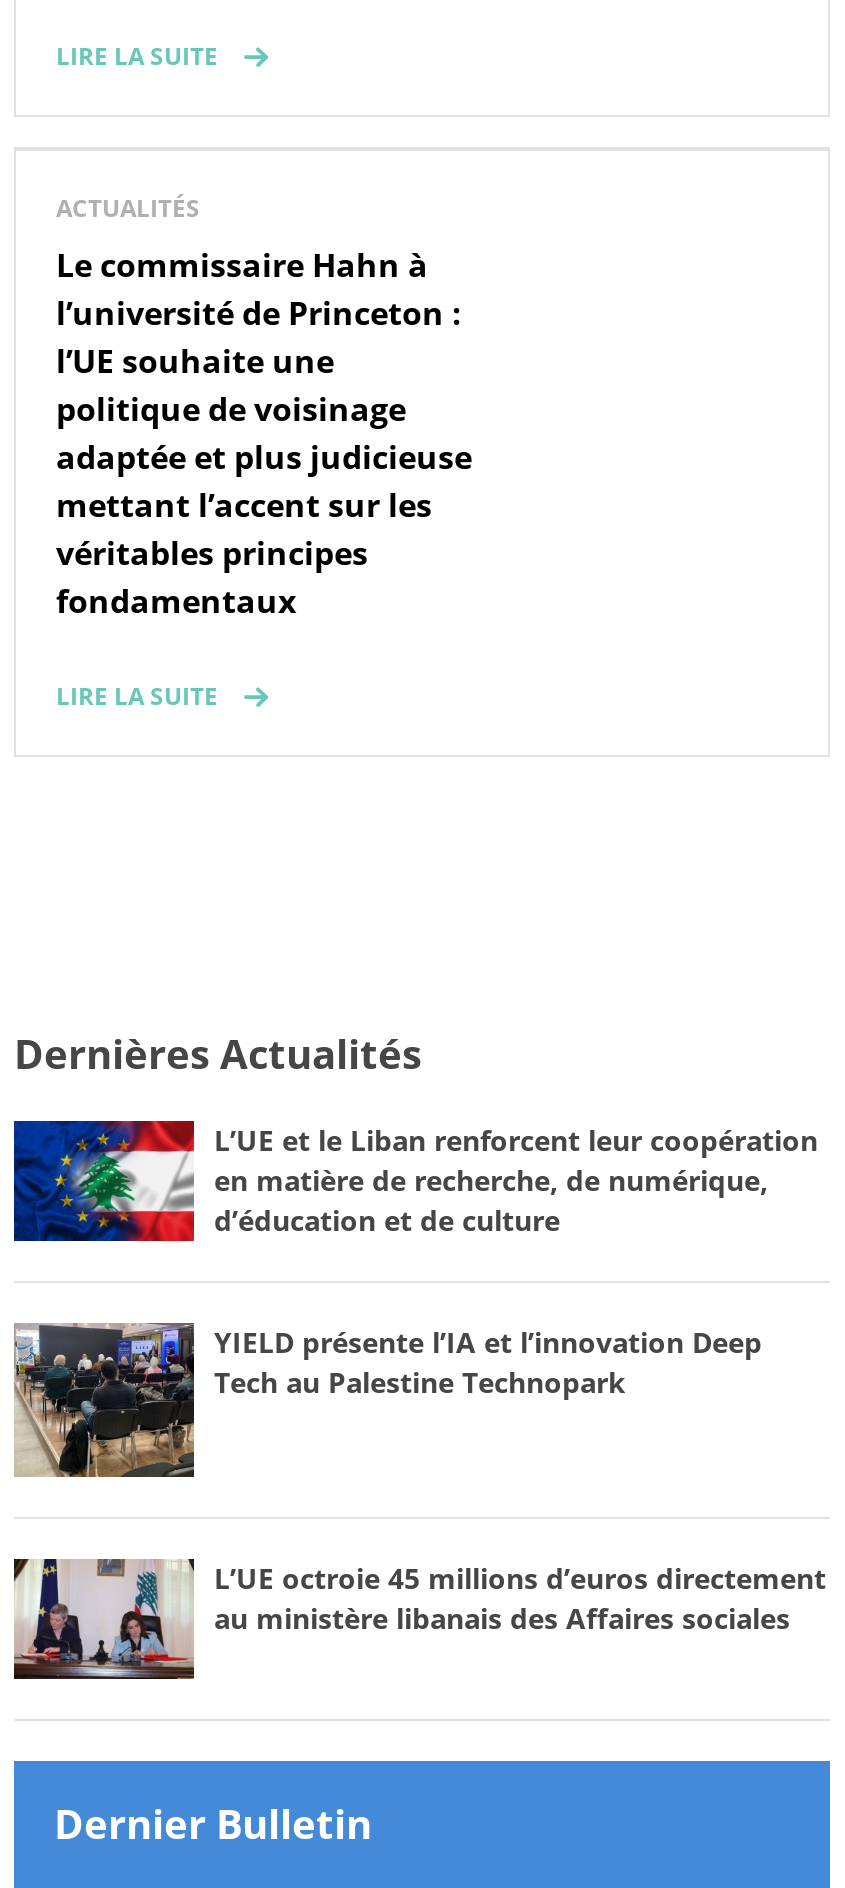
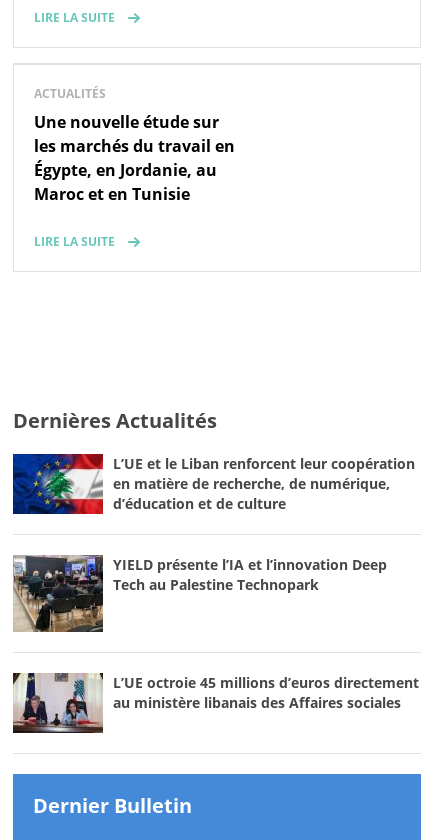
- Le commissaire Hahn à
- l’université de Princeton :
- l’UE souhaite une
- politique de voisinage
- adaptée et plus judicieuse
- mettant l’accent sur les
- véritables principes
- fondamentaux
+ Une nouvelle étude sur
+ les marchés du travail en
+ Égypte, en Jordanie, au
+ Maroc et en Tunisie
